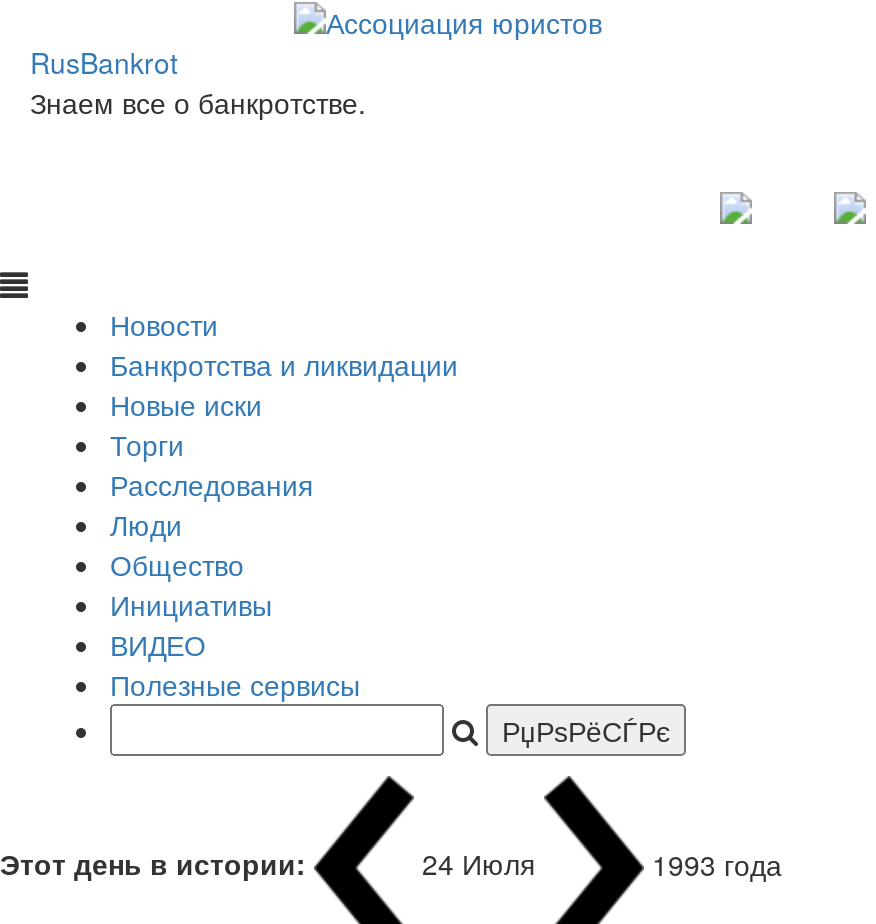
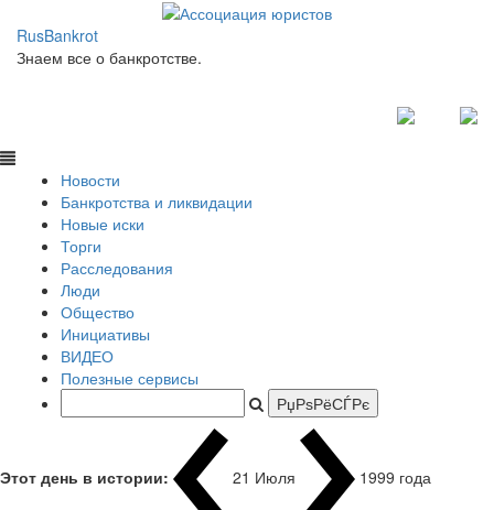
- 24 Июля
- 1993 года
+ 21 Июля
+ 1999 года
